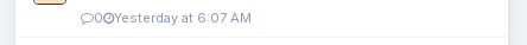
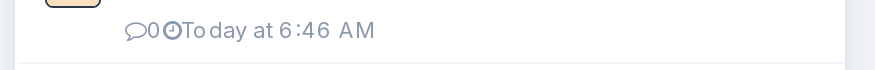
- Yesterday at 6:07 AM
+ Today at 6:46 AM
